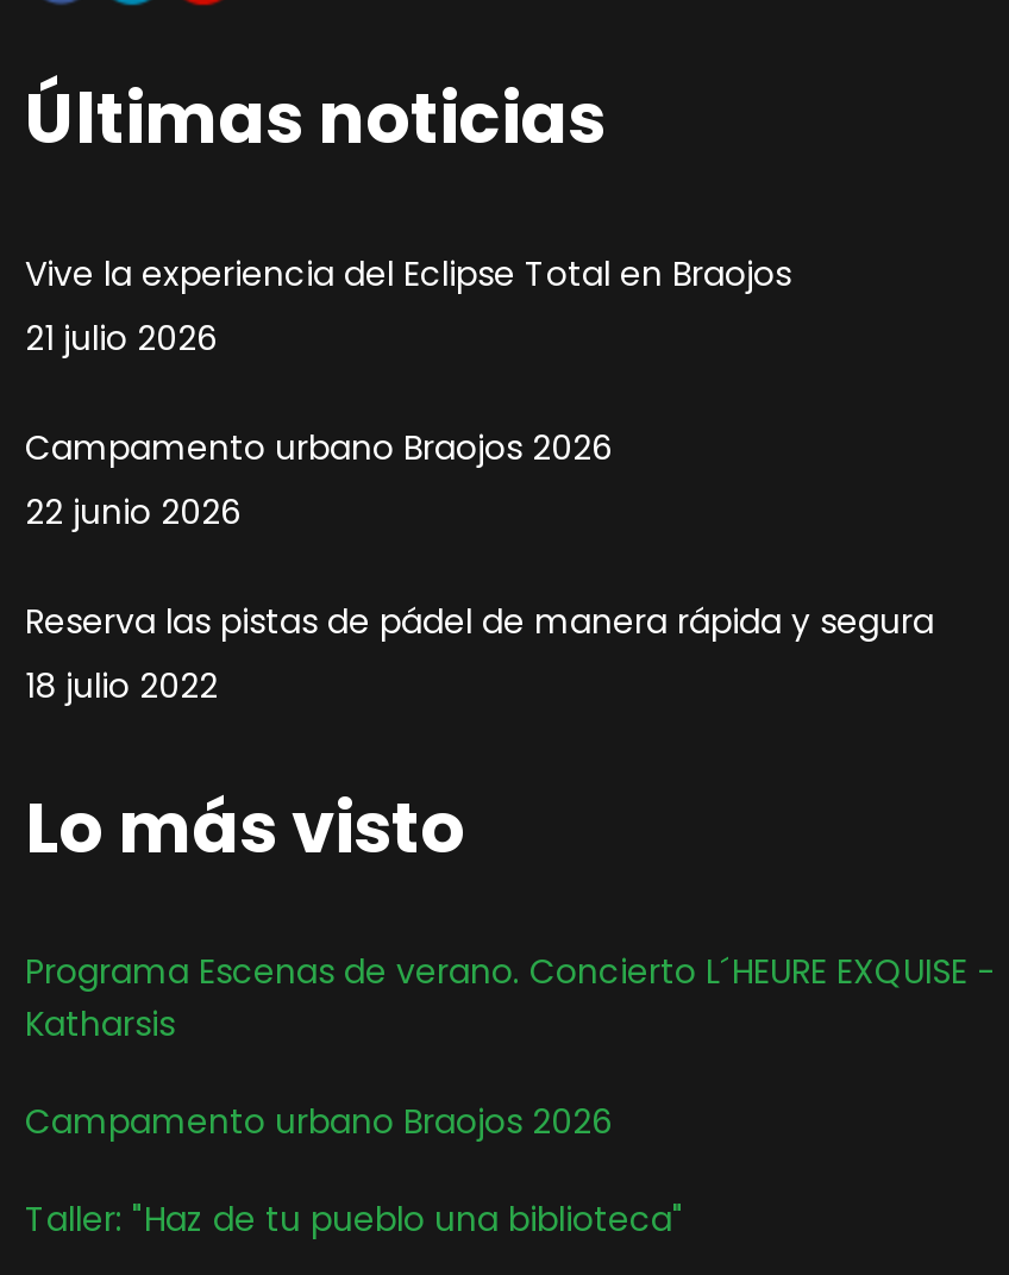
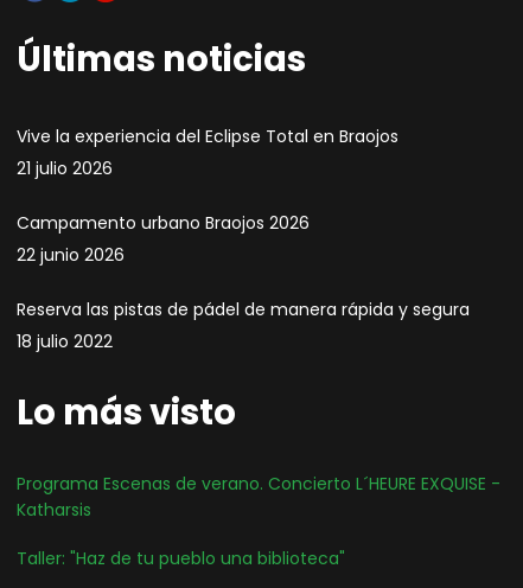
- Campamento urbano Braojos 2026
